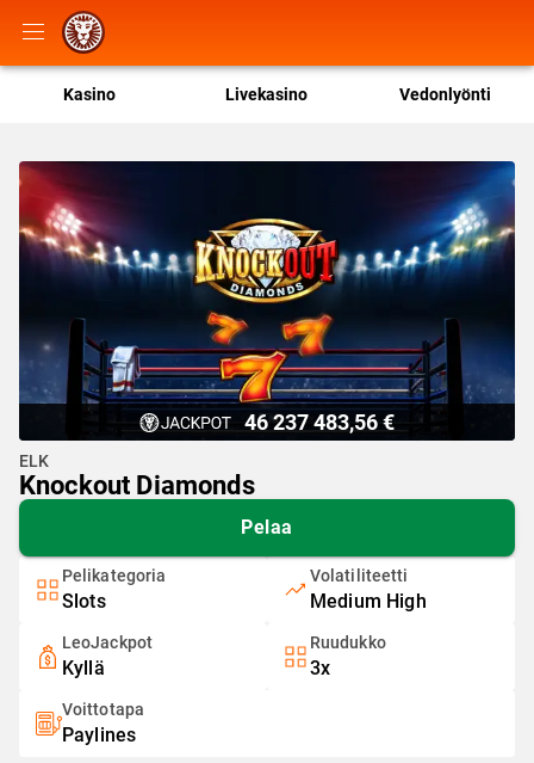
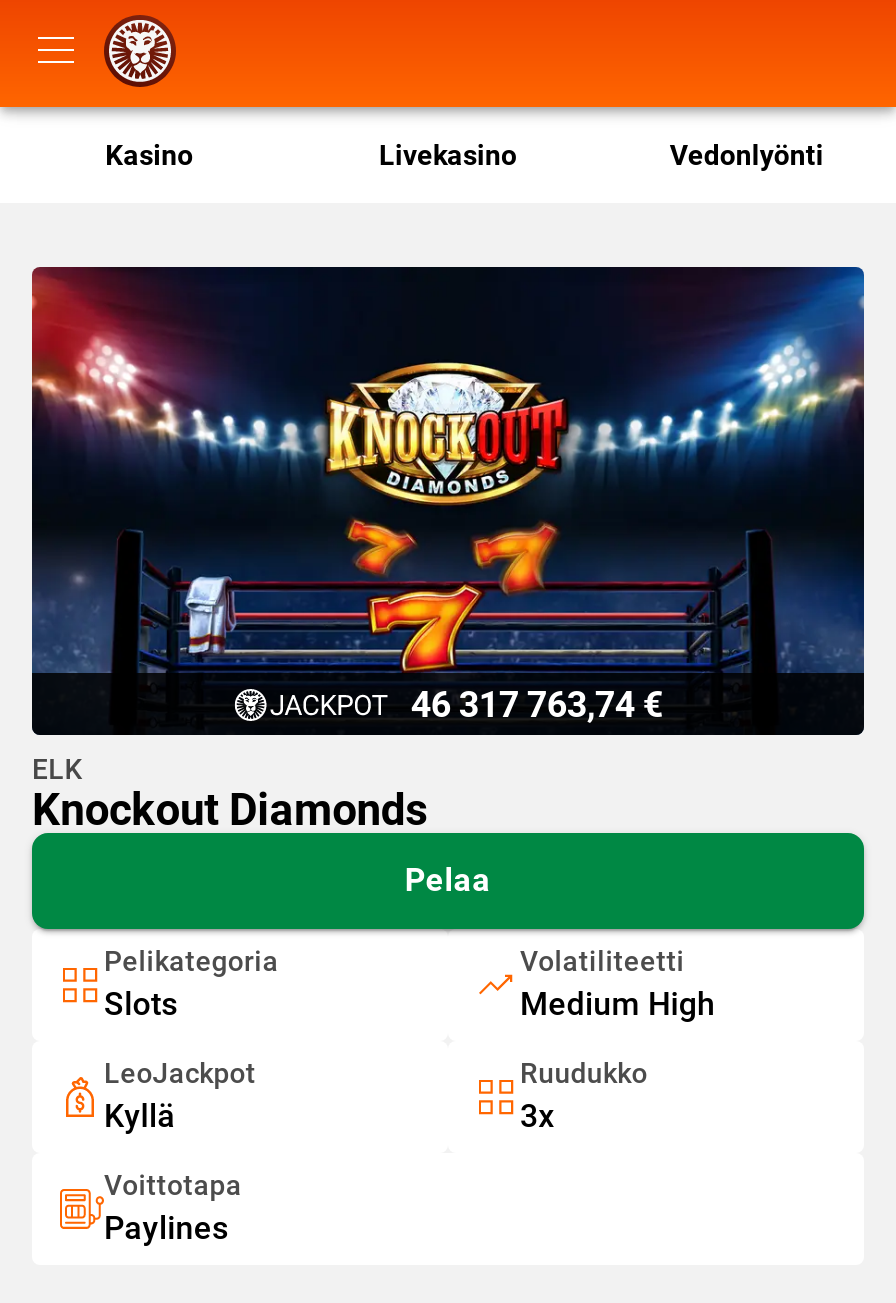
- 46 237 483,56 €
+ 46 317 763,74 €
